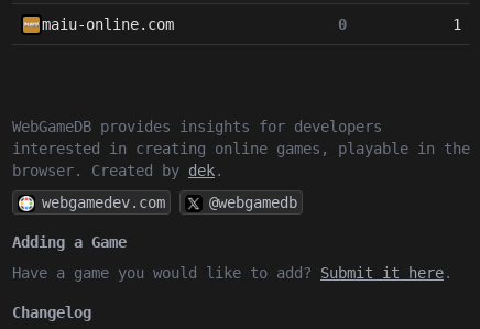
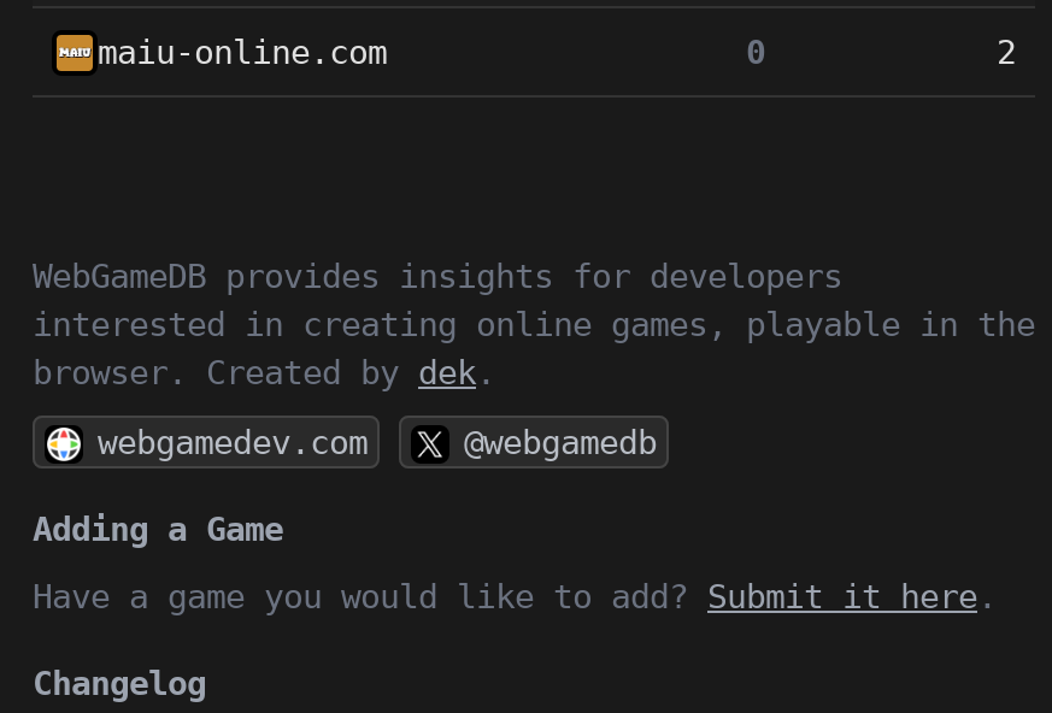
- 1
+ 2
